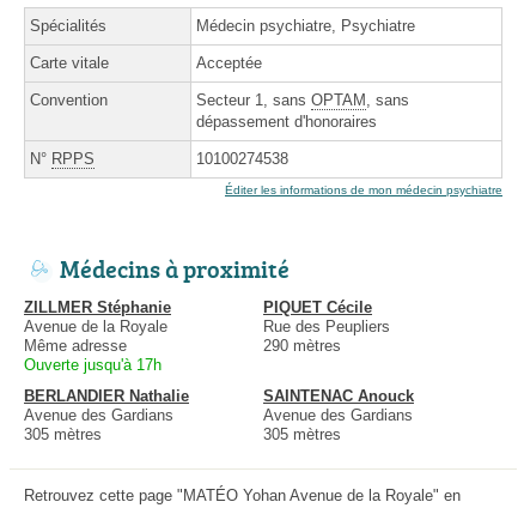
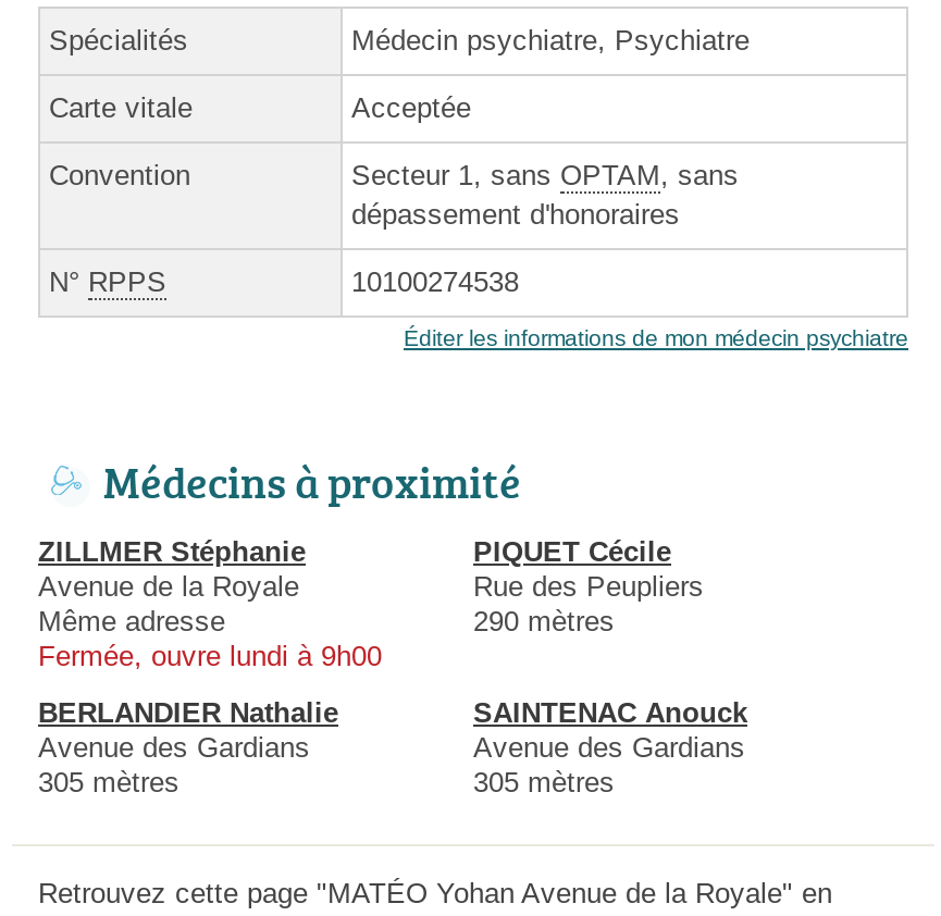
- Ouverte jusqu'à 17h
+ Fermée, ouvre lundi à 9h00
